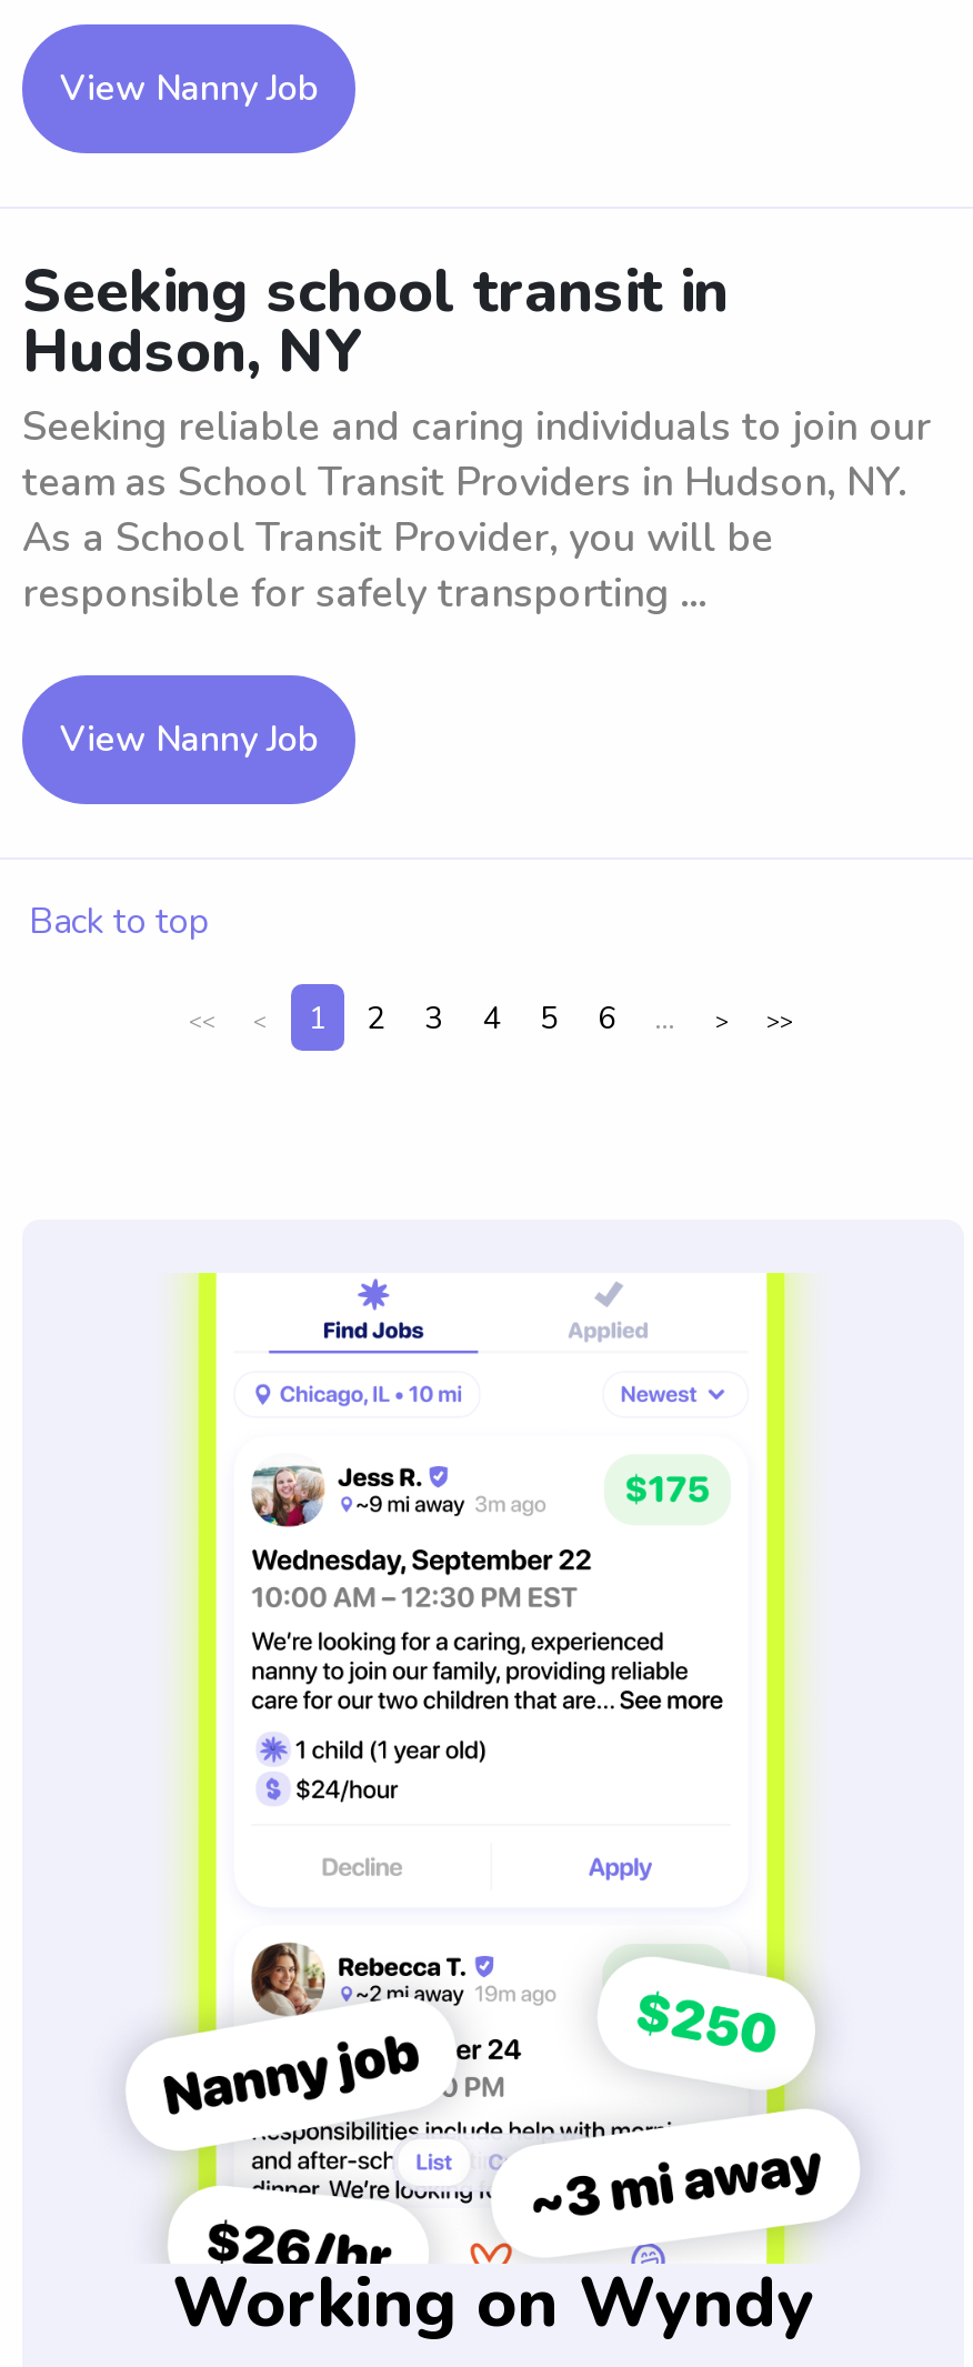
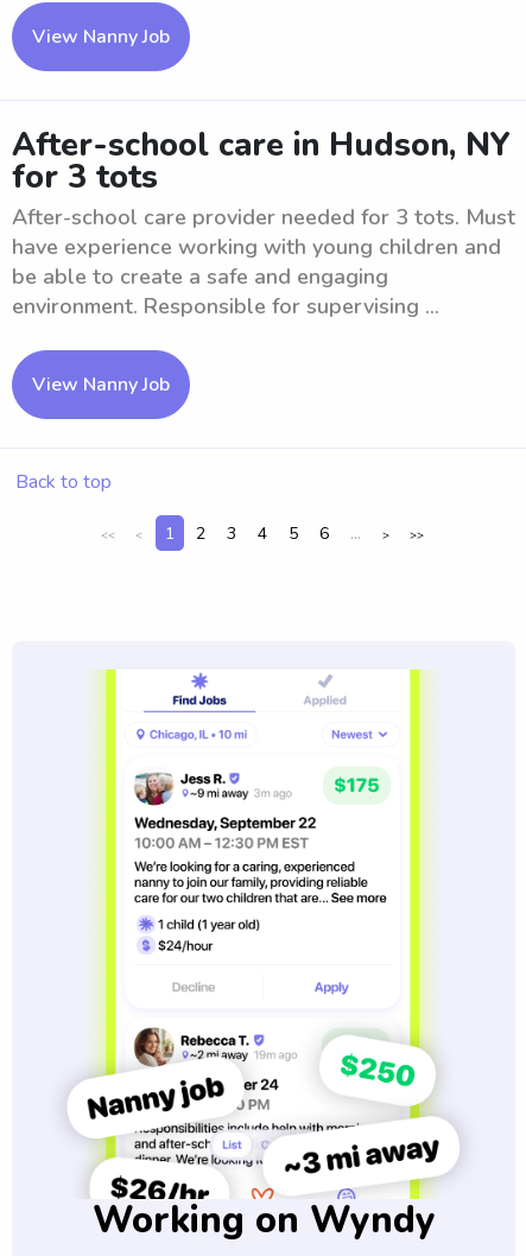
- Seeking school transit in
- Hudson, NY
- Seeking reliable and caring individuals to join our
- team as School Transit Providers in Hudson, NY.
- As a School Transit Provider, you will be
- responsible for safely transporting ...
+ After-school care in Hudson, NY
+ for 3 tots
+ After-school care provider needed for 3 tots. Must
+ have experience working with young children and
+ be able to create a safe and engaging
+ environment. Responsible for supervising ...
